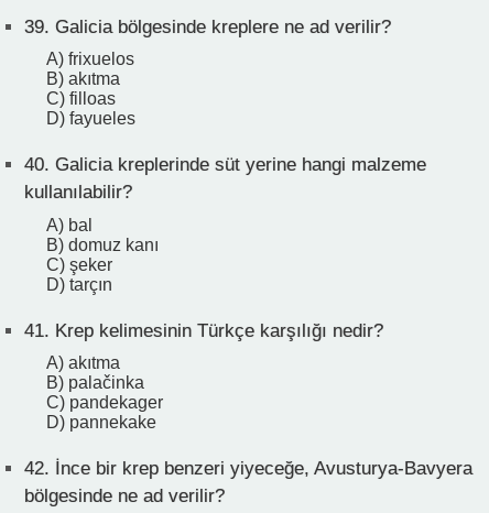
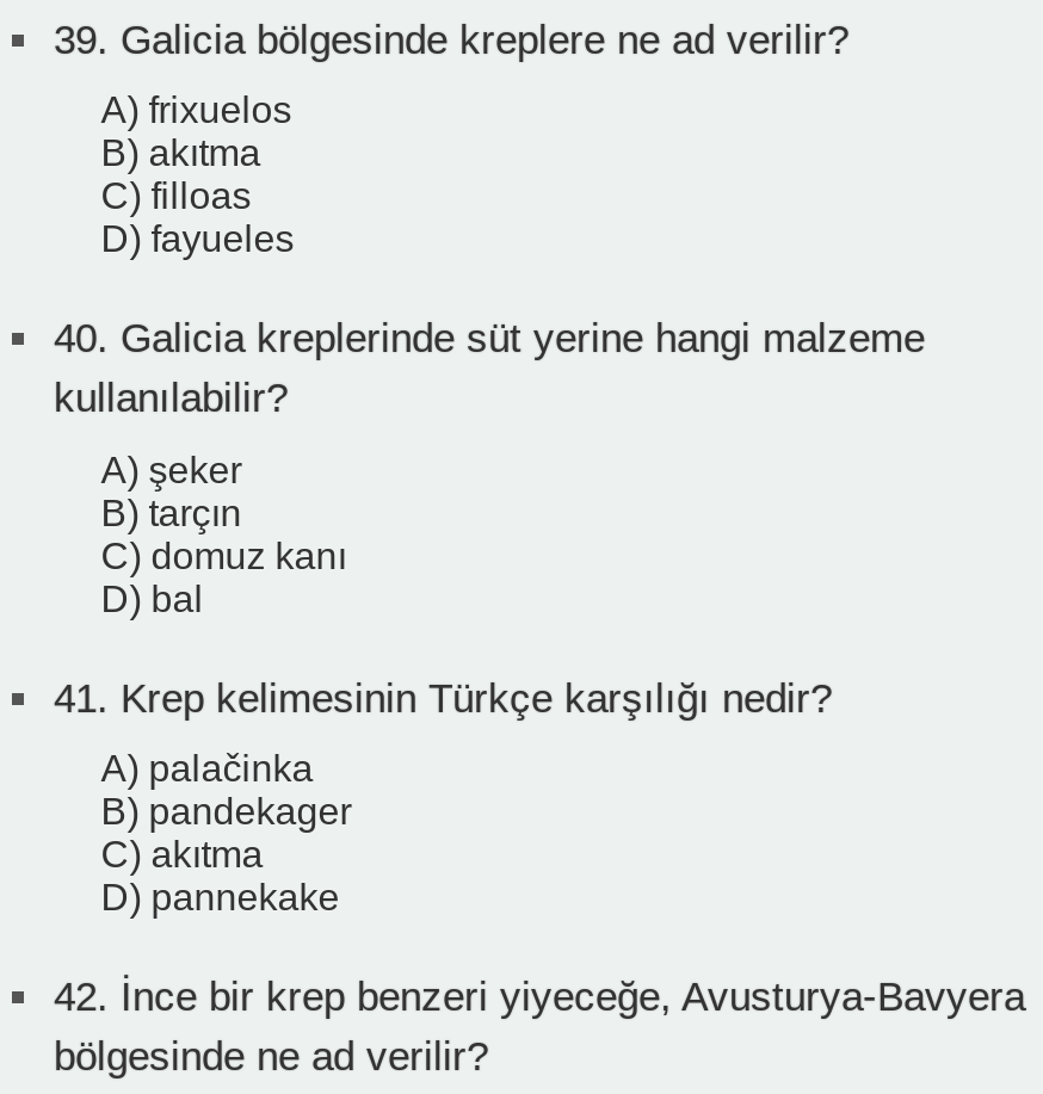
- A) bal
- B) domuz kanı
- C) şeker
- D) tarçın
+ A) şeker
+ B) tarçın
+ C) domuz kanı
+ D) bal

- A) akıtma
+ A) palačinka

- B) palačinka
+ B) pandekager

- C) pandekager
+ C) akıtma
